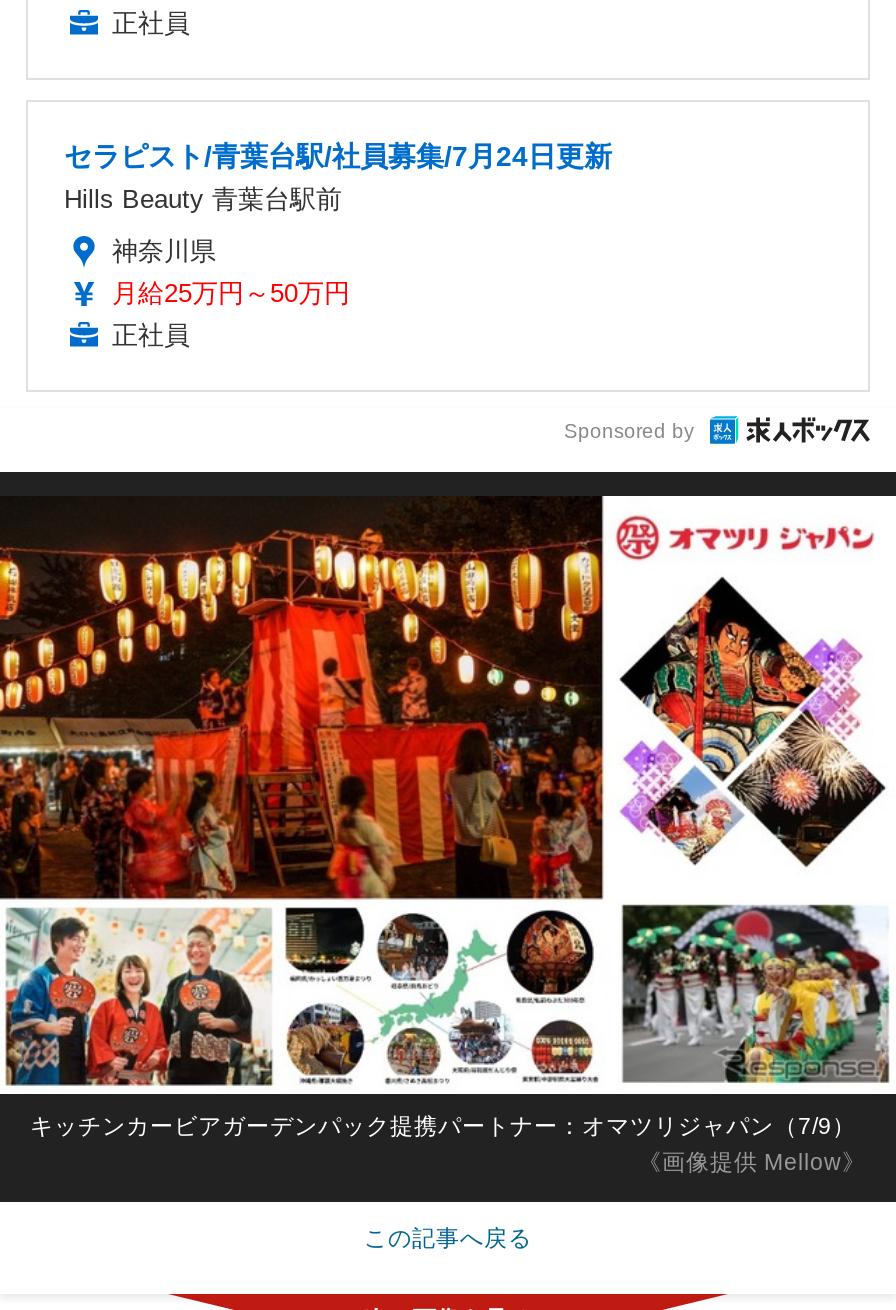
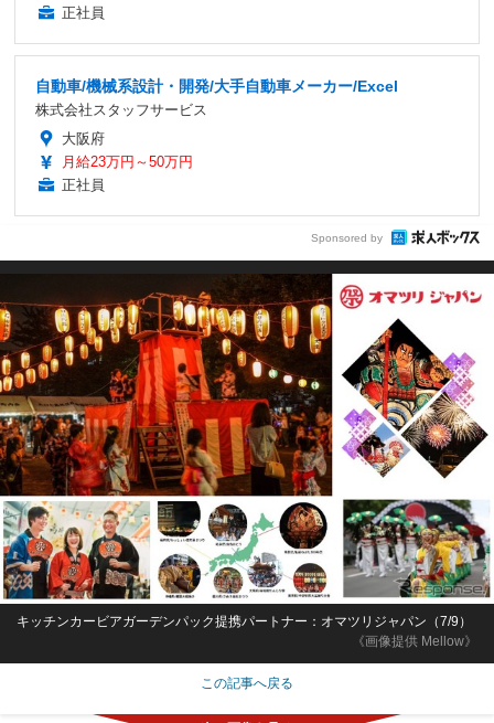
- セラピスト/青葉台駅/社員募集/7月24日更新
- Hills Beauty 青葉台駅前
+ 自動車/機械系設計・開発/大手自動車メーカー/Excel
+ 株式会社スタッフサービス

- 神奈川県
- 月給25万円～50万円
+ 大阪府
+ 月給23万円～50万円
